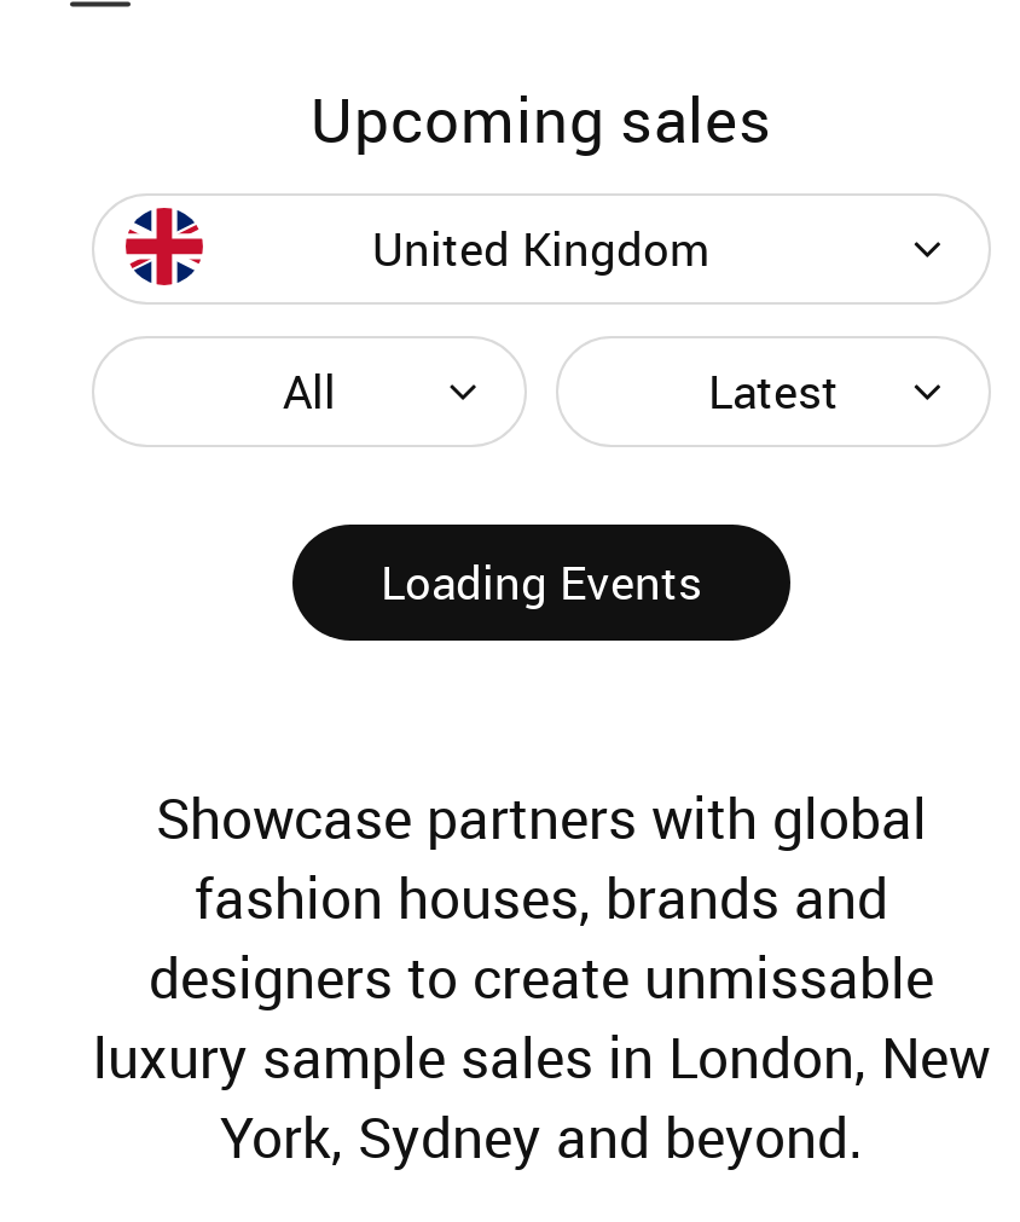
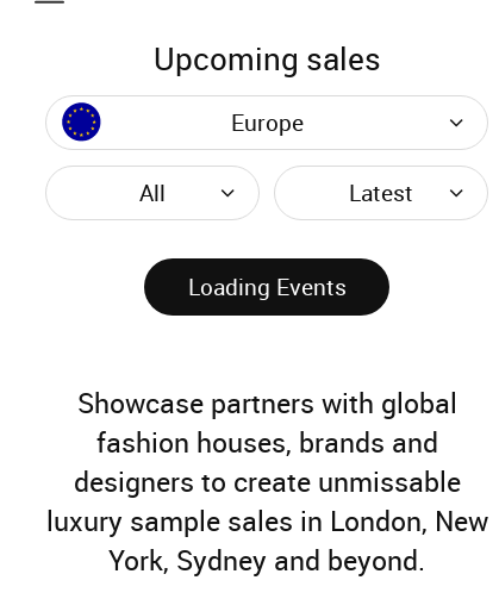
- [image]
+ [image]

- United Kingdom
+ Europe
